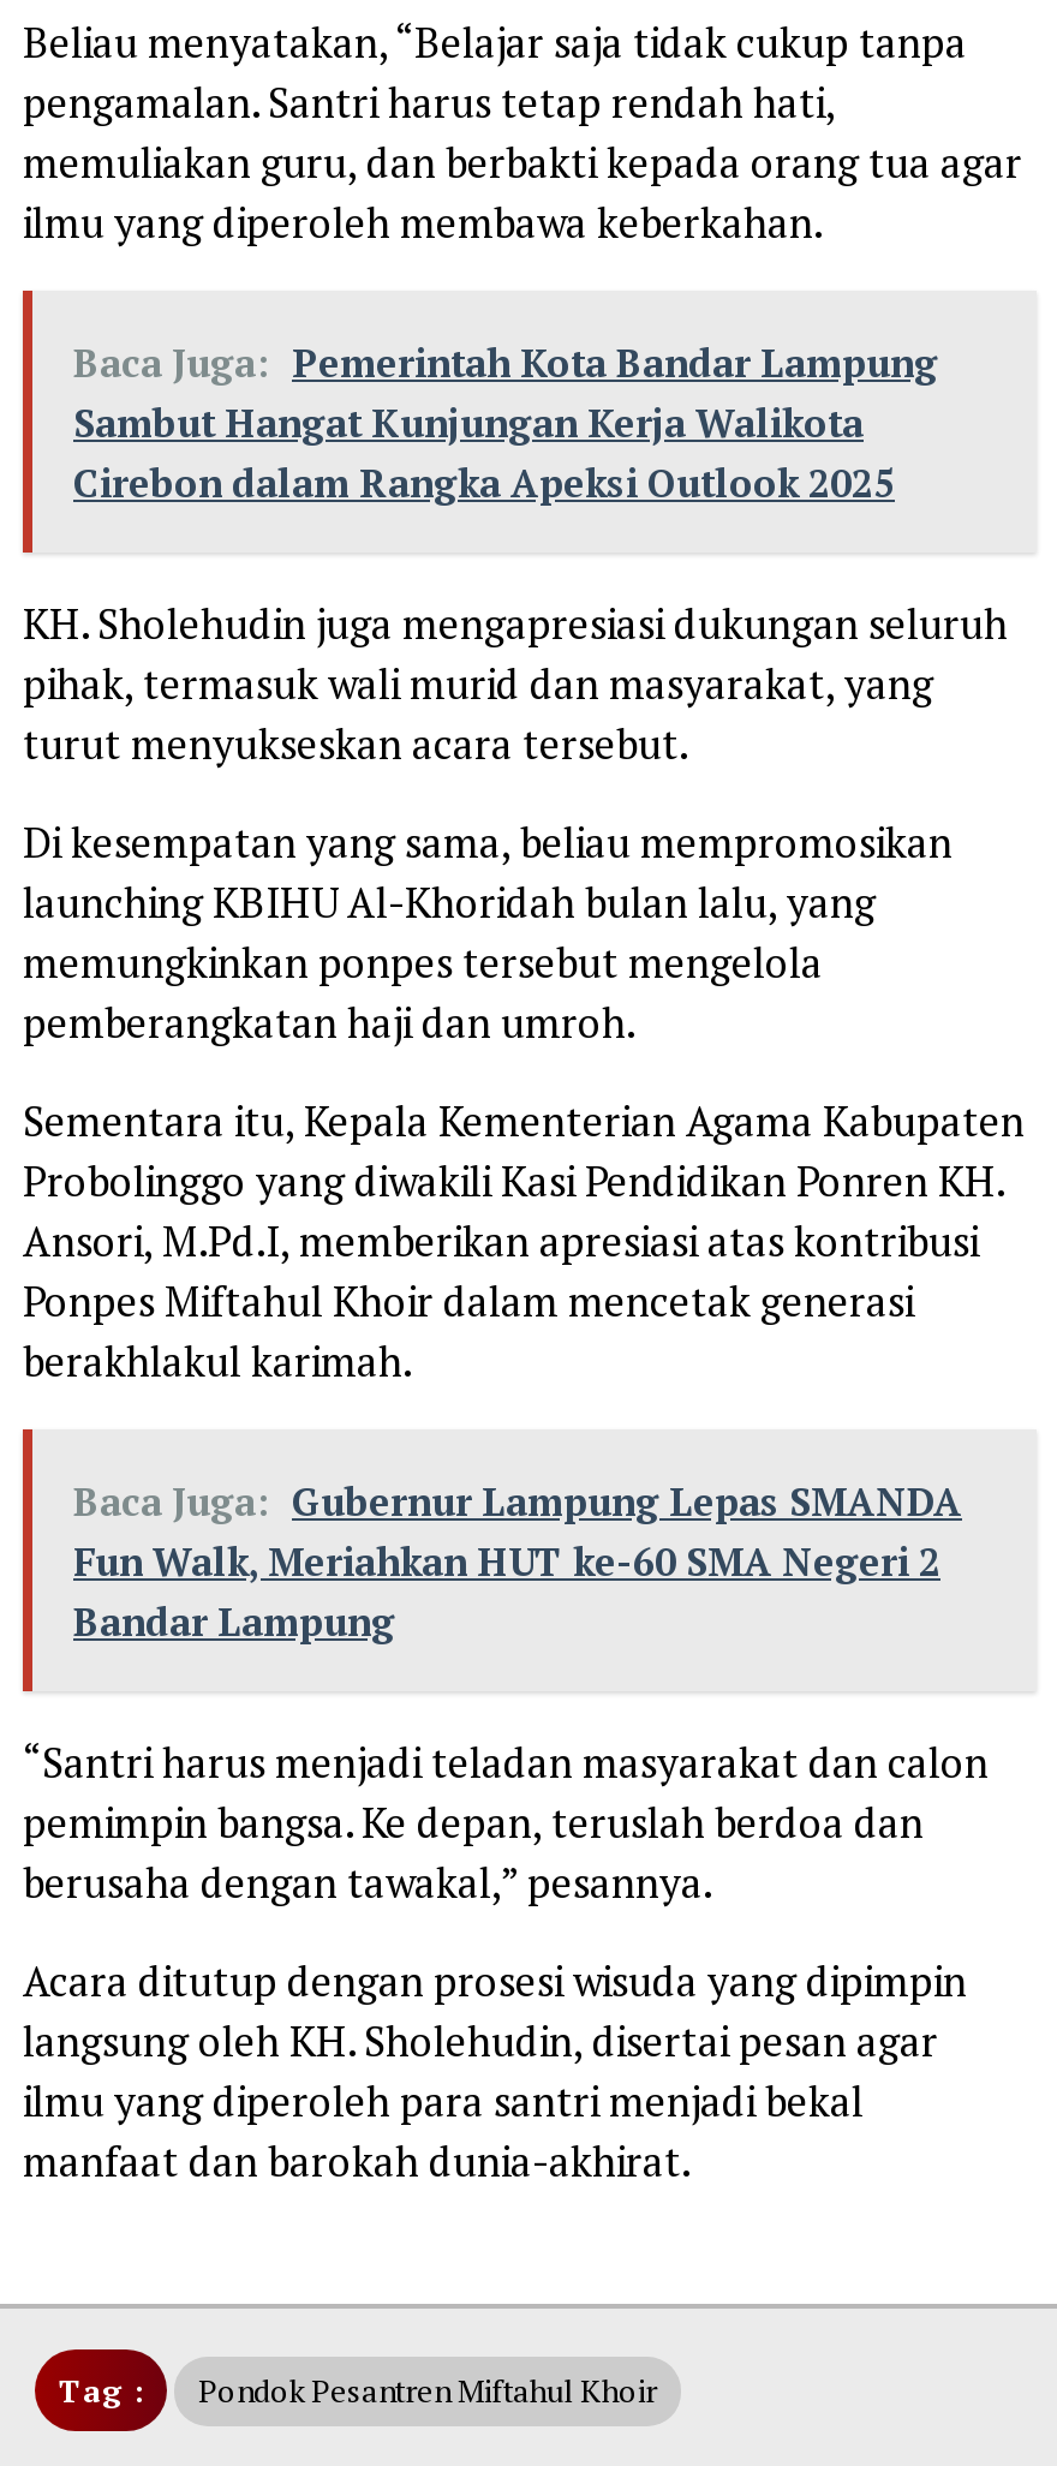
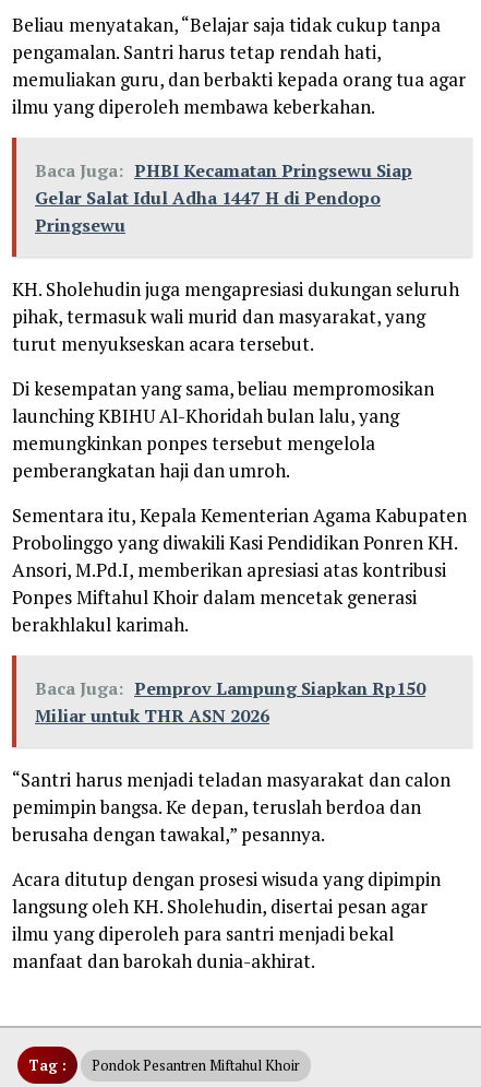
- Baca Juga: Pemerintah Kota Bandar Lampung
- Sambut Hangat Kunjungan Kerja Walikota
- Cirebon dalam Rangka Apeksi Outlook 2025
+ Baca Juga: PHBI Kecamatan Pringsewu Siap
+ Gelar Salat Idul Adha 1447 H di Pendopo
+ Pringsewu

- Baca Juga: Gubernur Lampung Lepas SMANDA
- Fun Walk, Meriahkan HUT ke-60 SMA Negeri 2
- Bandar Lampung
+ Baca Juga: Pemprov Lampung Siapkan Rp150
+ Miliar untuk THR ASN 2026
